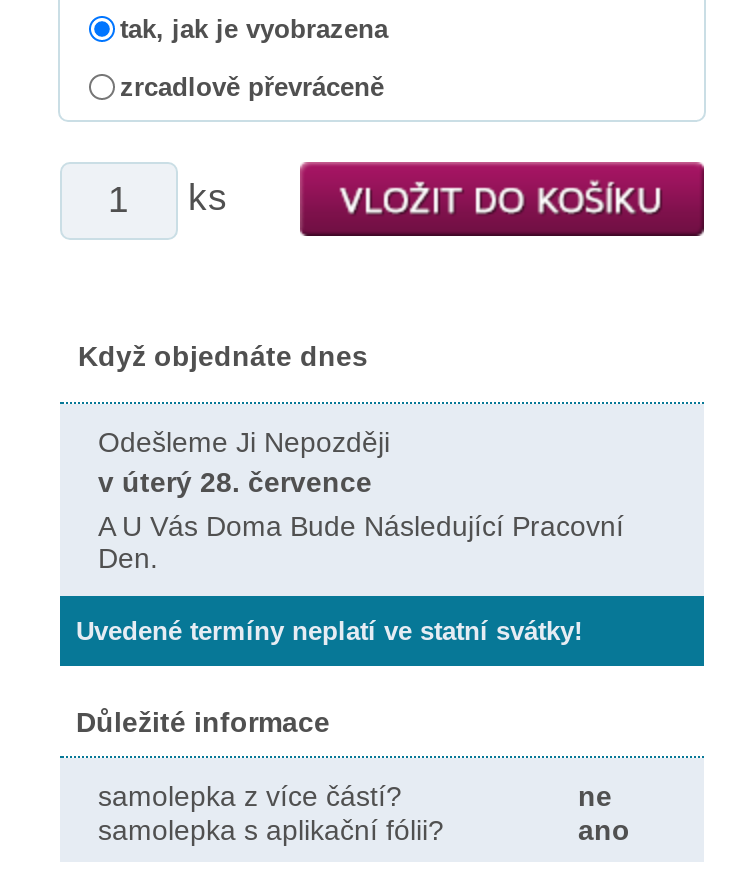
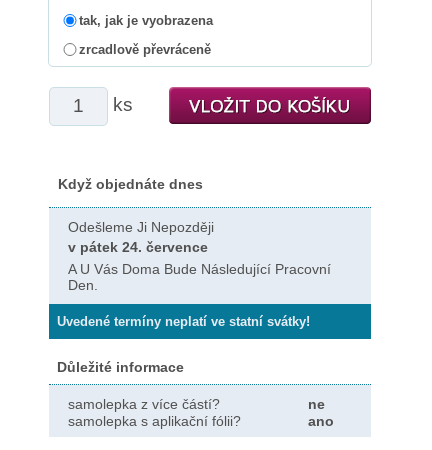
- v úterý 28. července
+ v pátek 24. července
